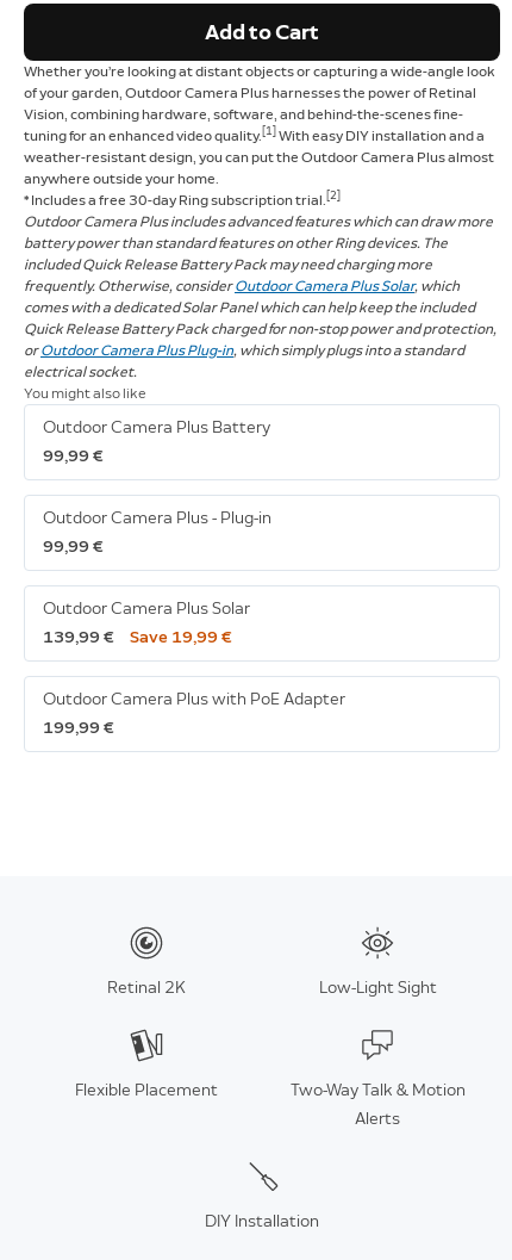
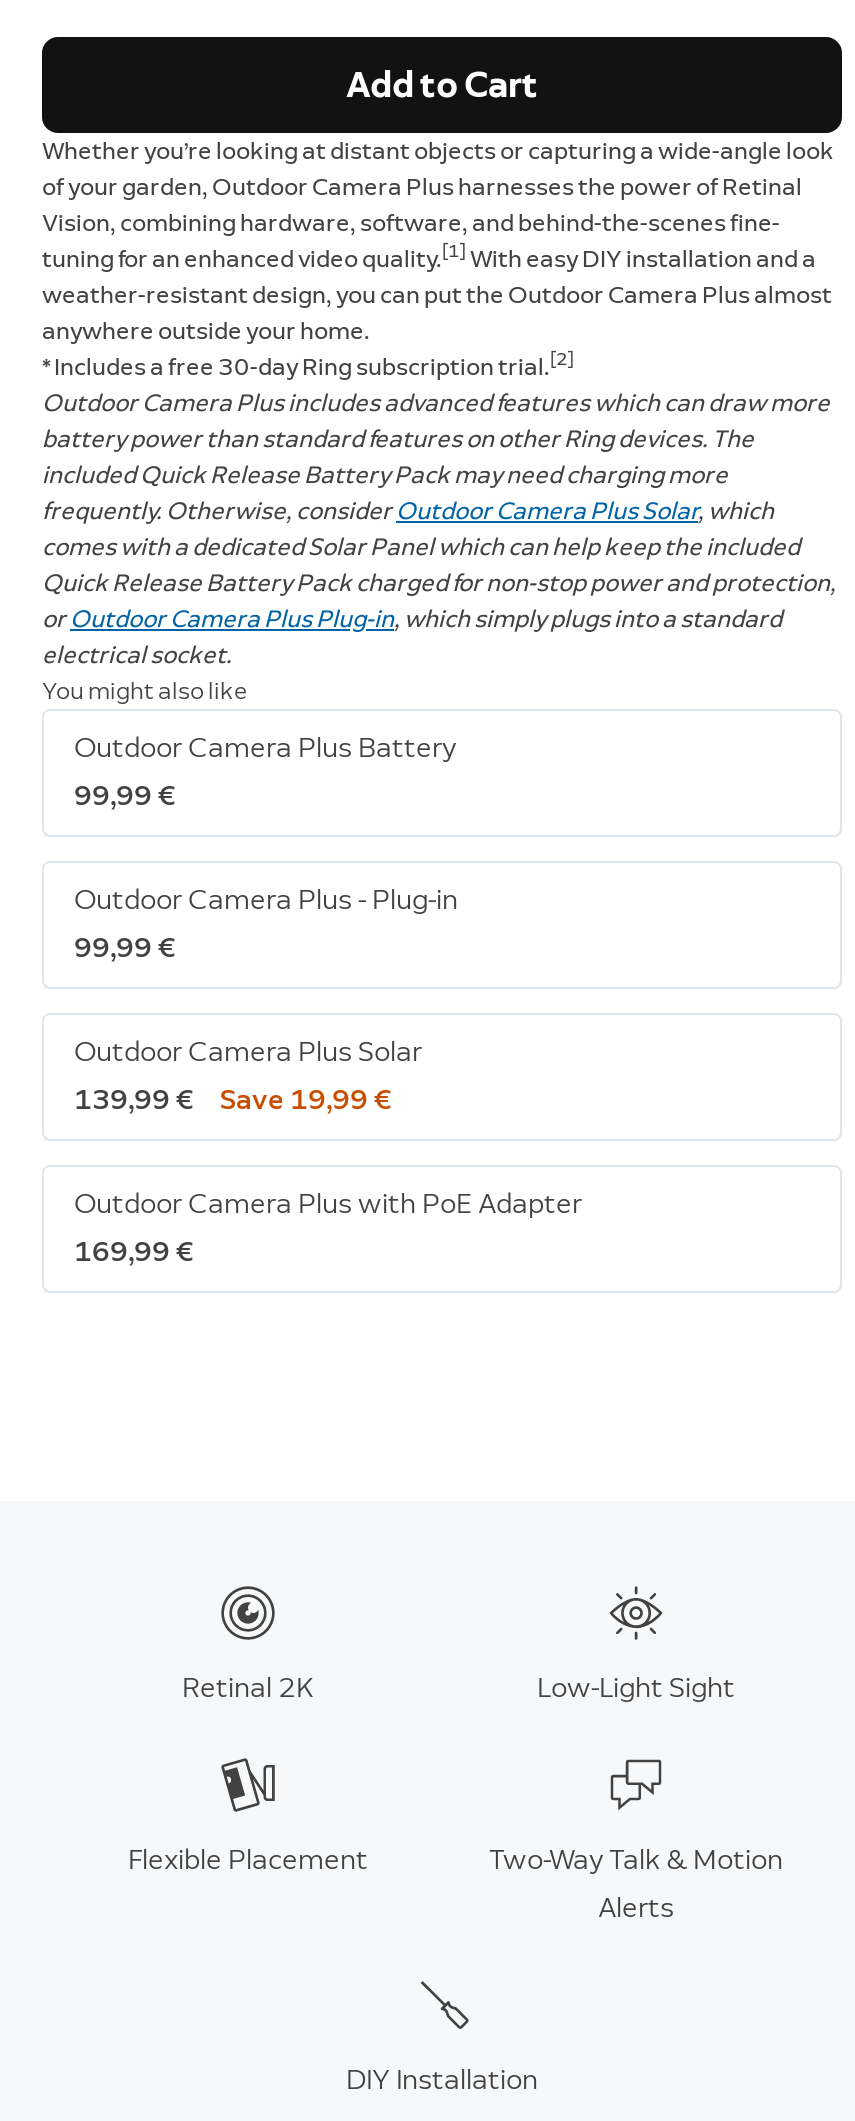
- 199,99 €
+ 169,99 €
